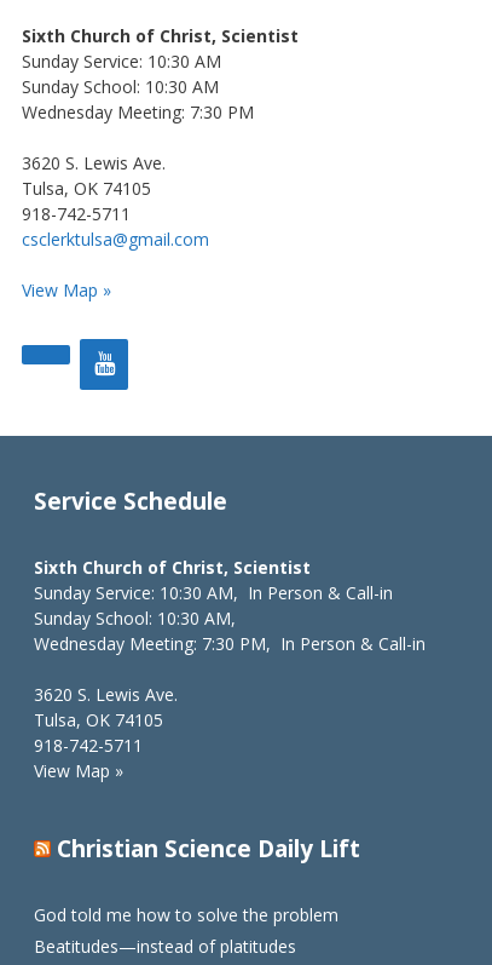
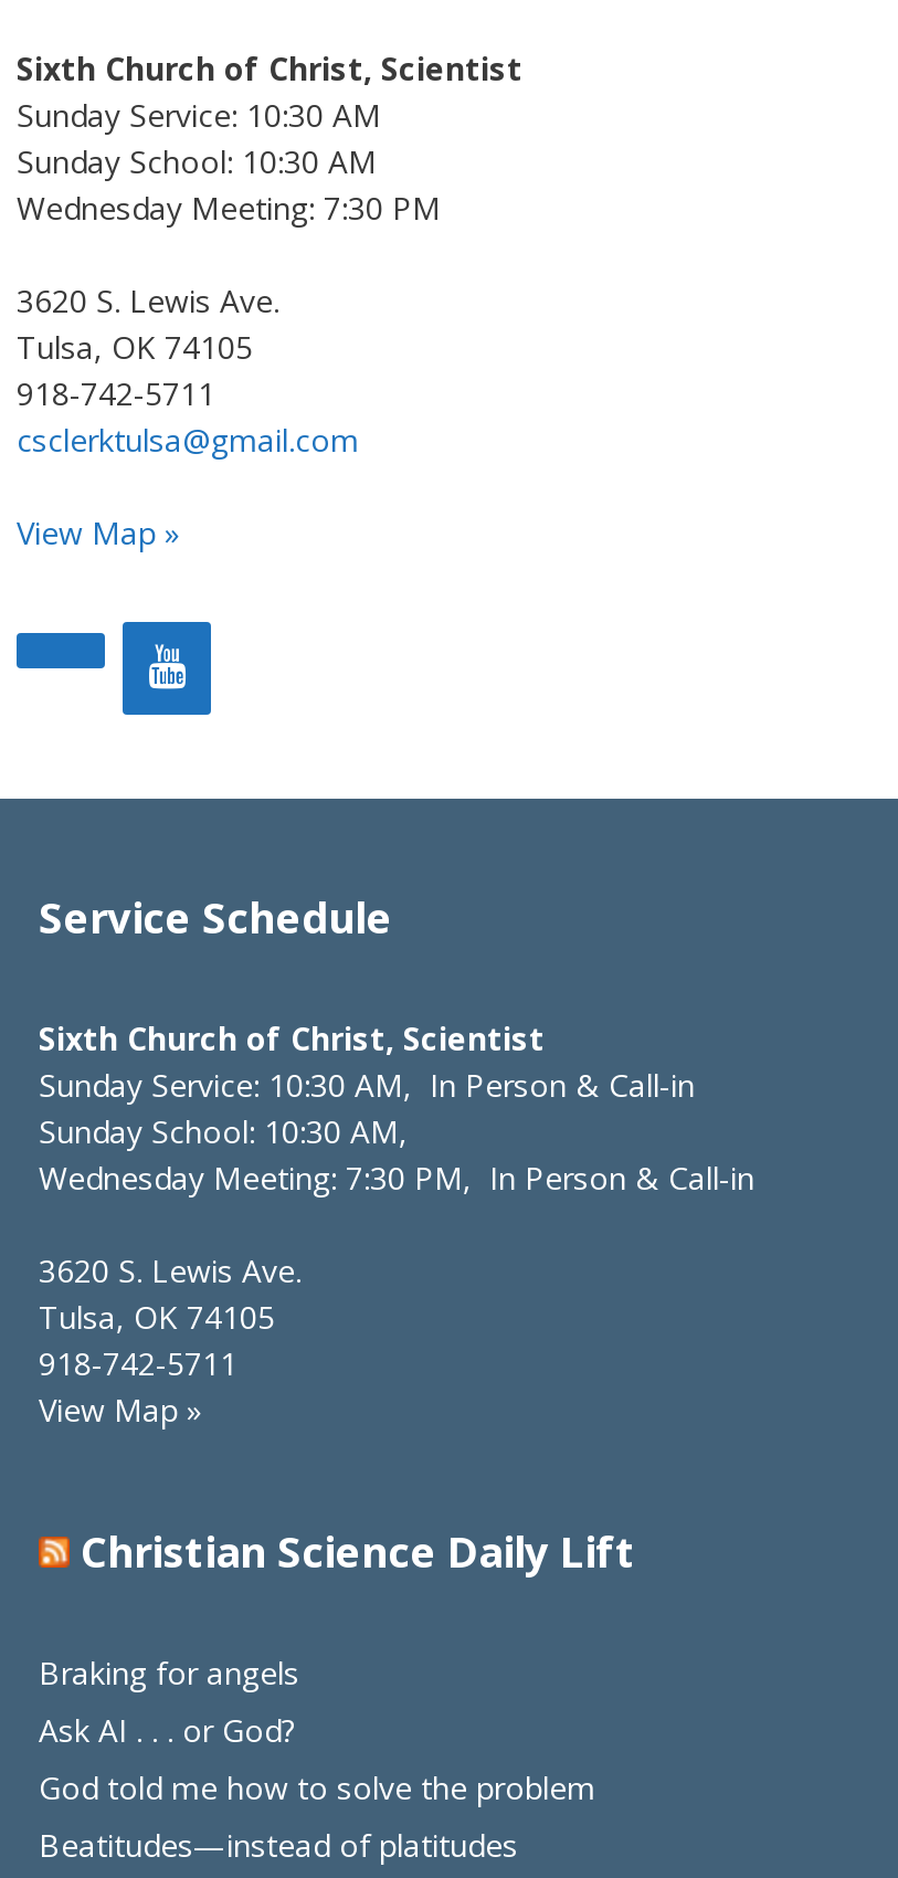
+ Braking for angels
+ Ask AI . . . or God?
